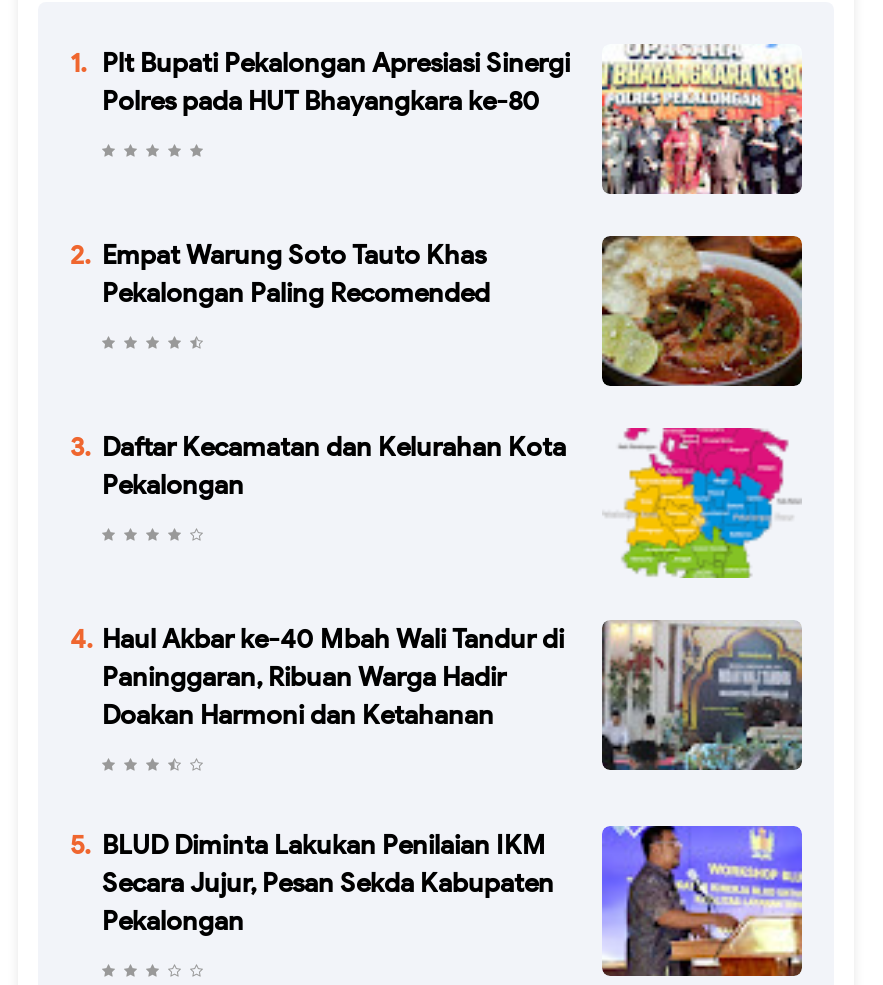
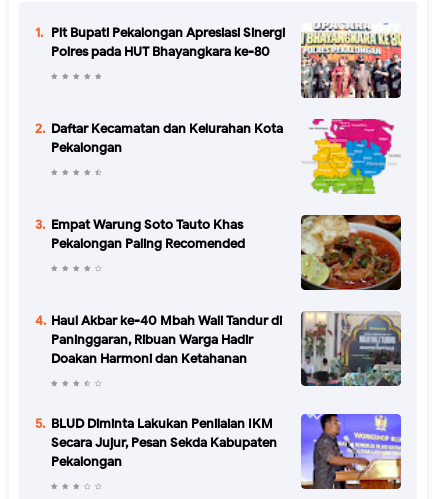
moved down: Empat Warung Soto Tauto Khas | Pekalongan Paling Recomended

moved up: [image] | Daftar Kecamatan dan Kelurahan Kota | Pekalongan
